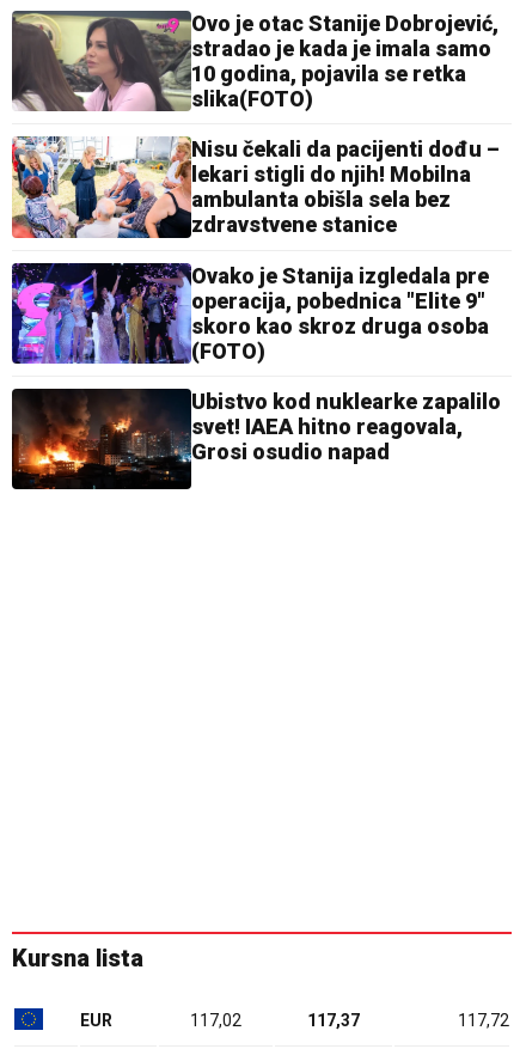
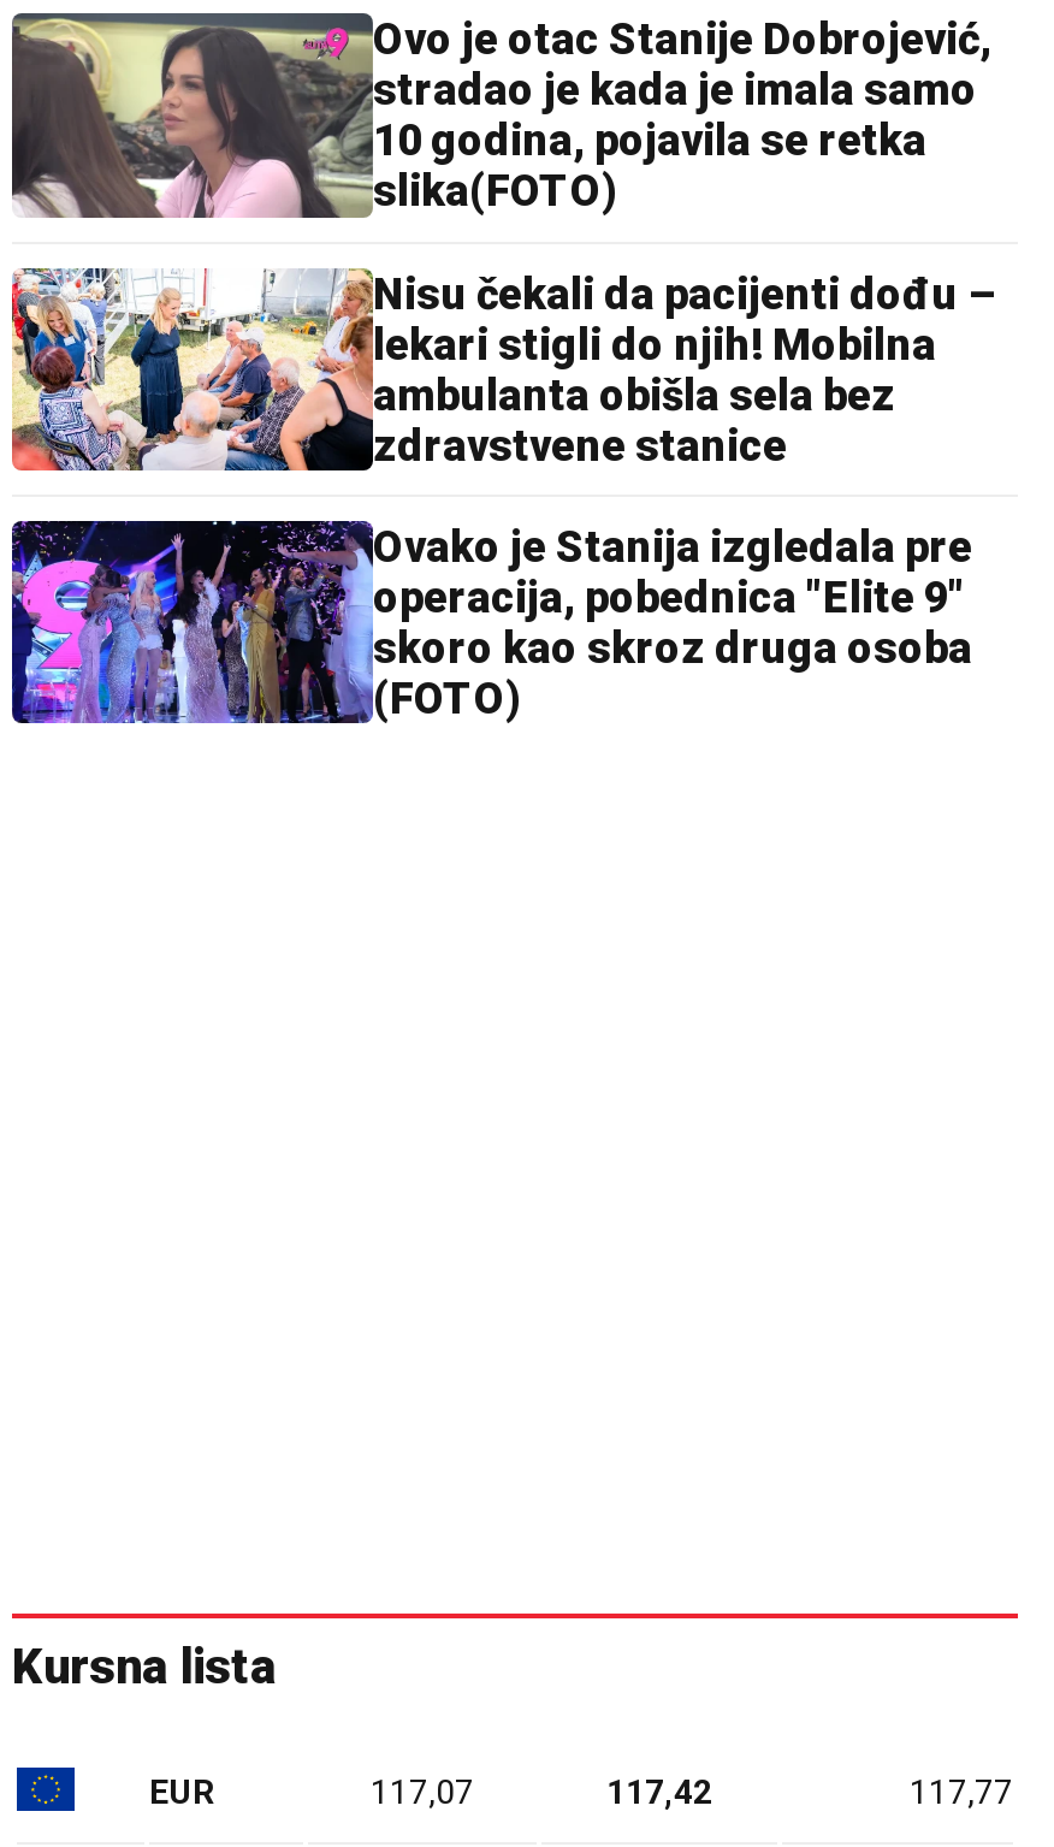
- [image]
- Ubistvo kod nuklearke zapalilo
- svet! IAEA hitno reagovala,
- Grosi osudio napad

- 117,02
+ 117,07

- 117,37
+ 117,42

- 117,72
+ 117,77
